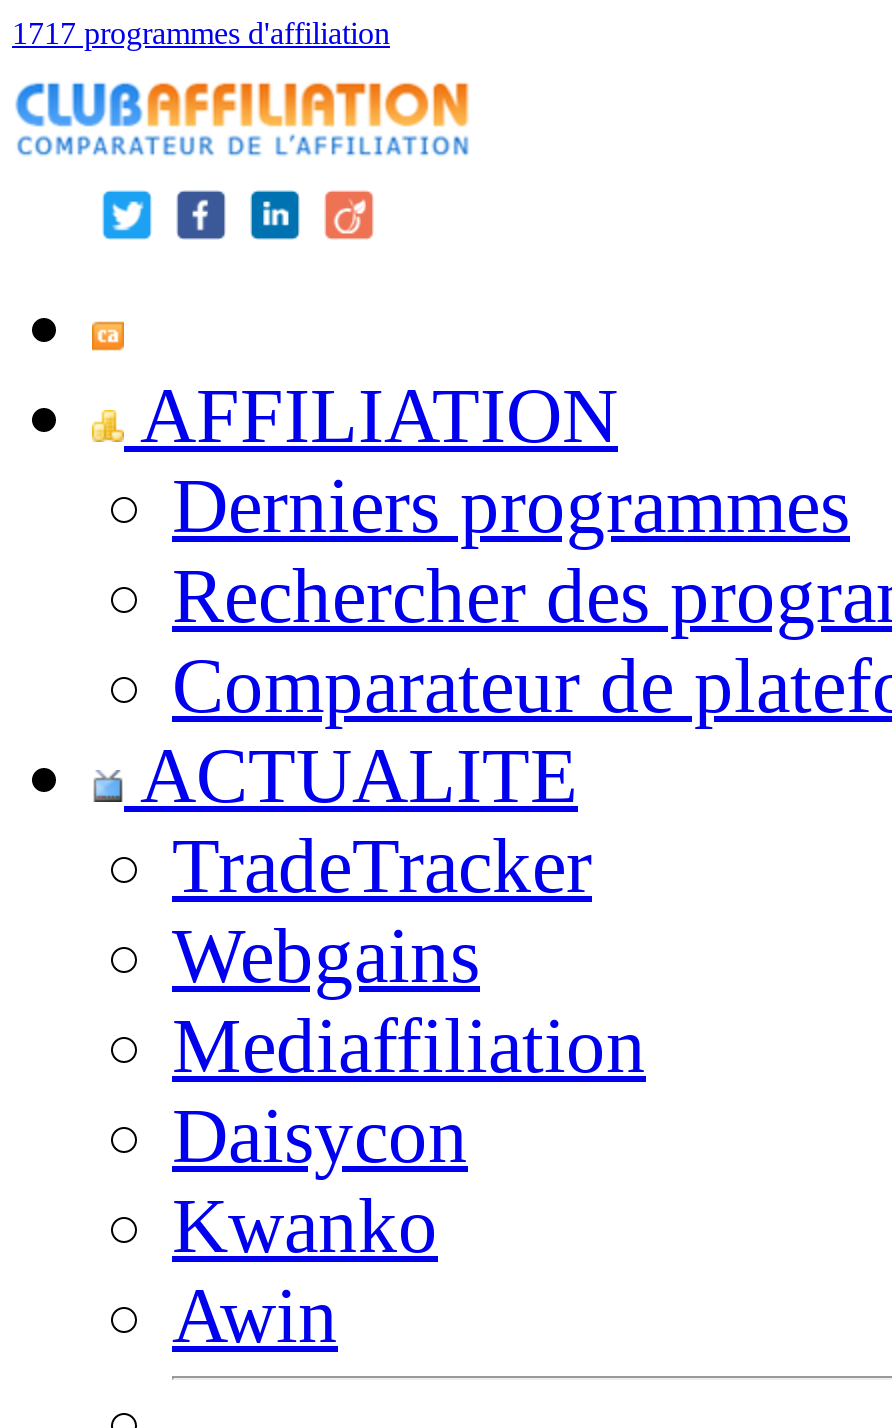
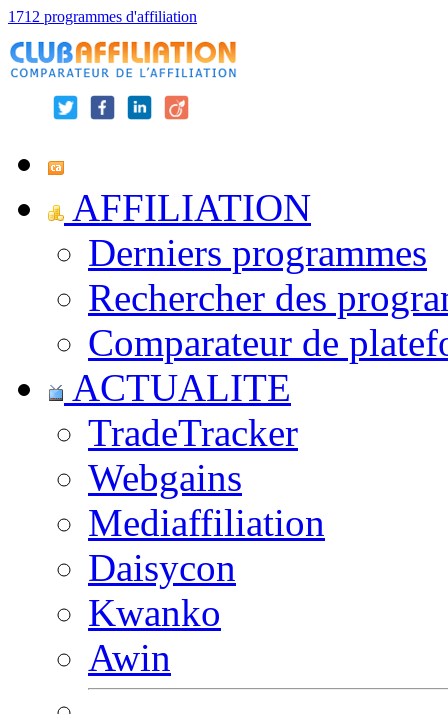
- 1717 programmes d'affiliation
+ 1712 programmes d'affiliation
